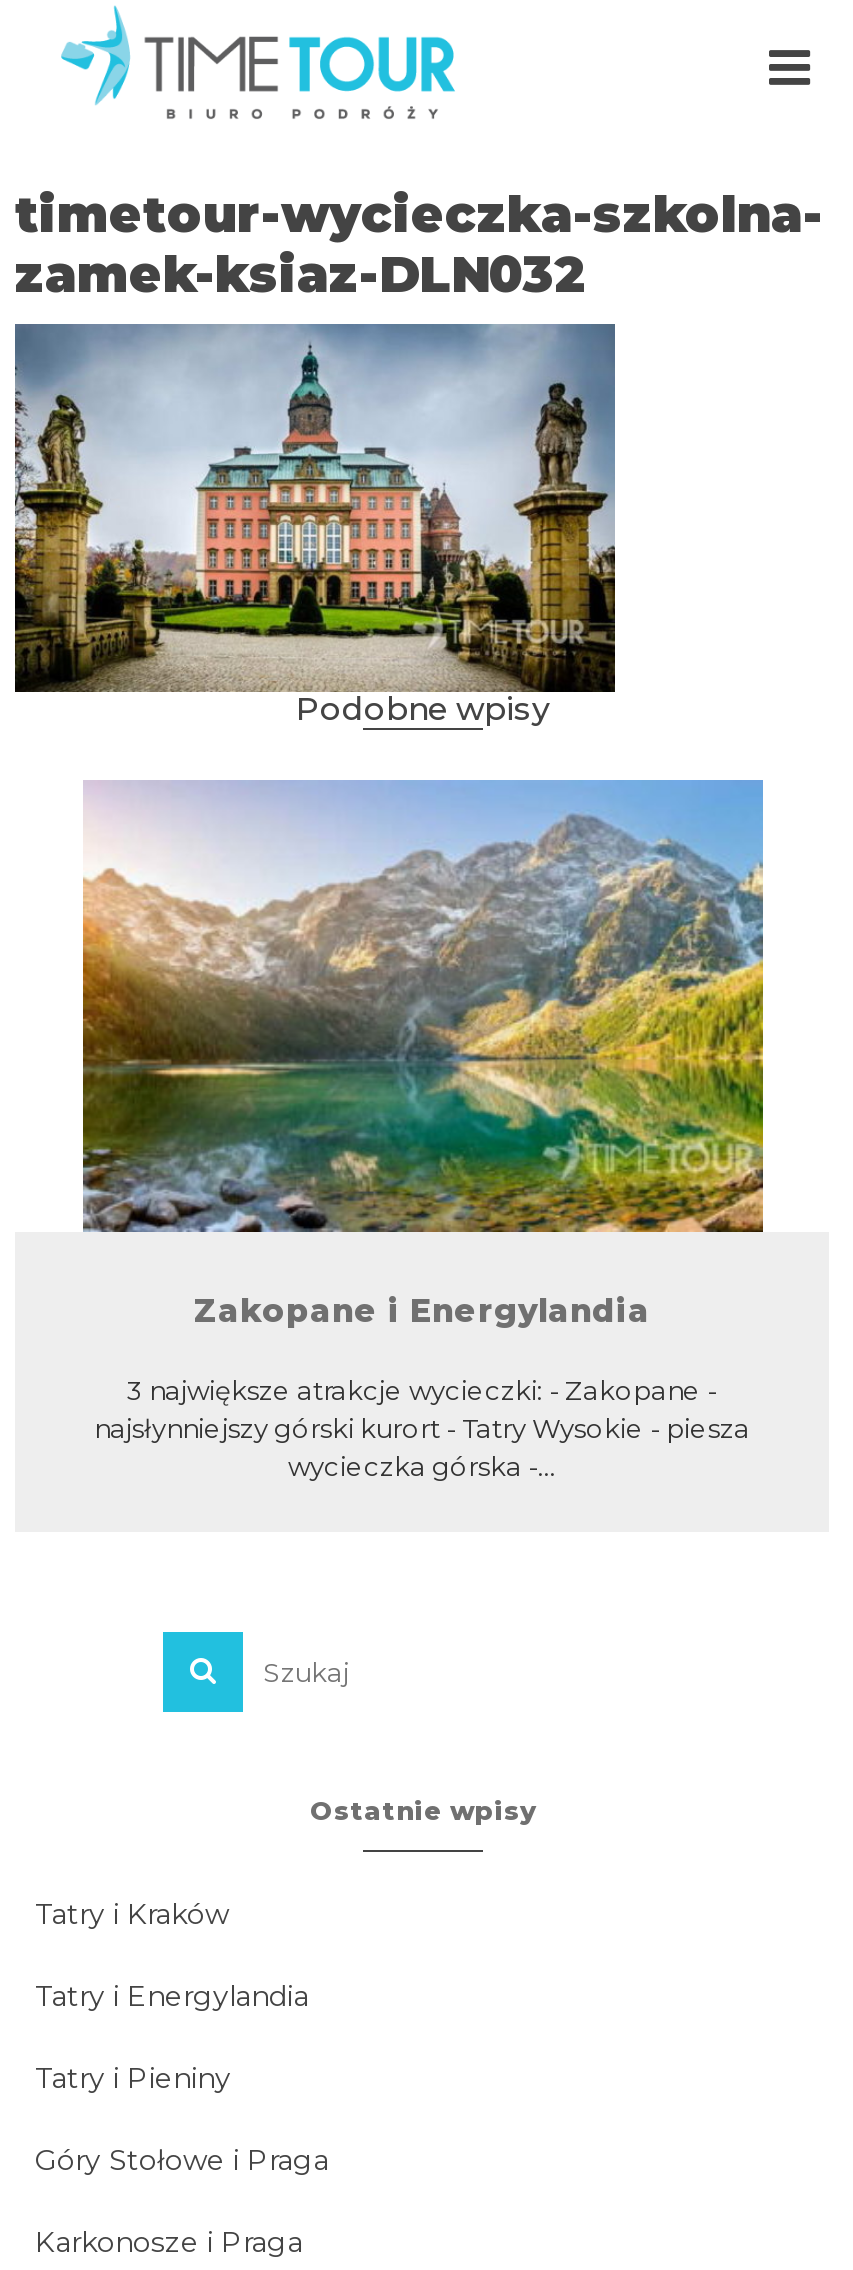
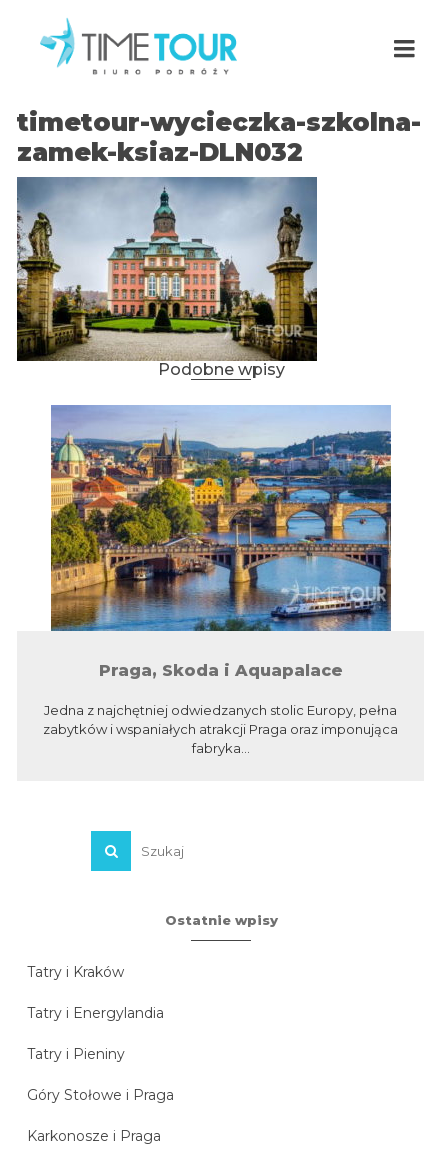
- [image]
- Zakopane i Energylandia
+ [image]
+ Praga, Skoda i Aquapalace

- 3 największe atrakcje wycieczki: - Zakopane -
- najsłynniejszy górski kurort - Tatry Wysokie - piesza
- wycieczka górska -...
+ Jedna z najchętniej odwiedzanych stolic Europy, pełna
+ zabytków i wspaniałych atrakcji Praga oraz imponująca
+ fabryka...
